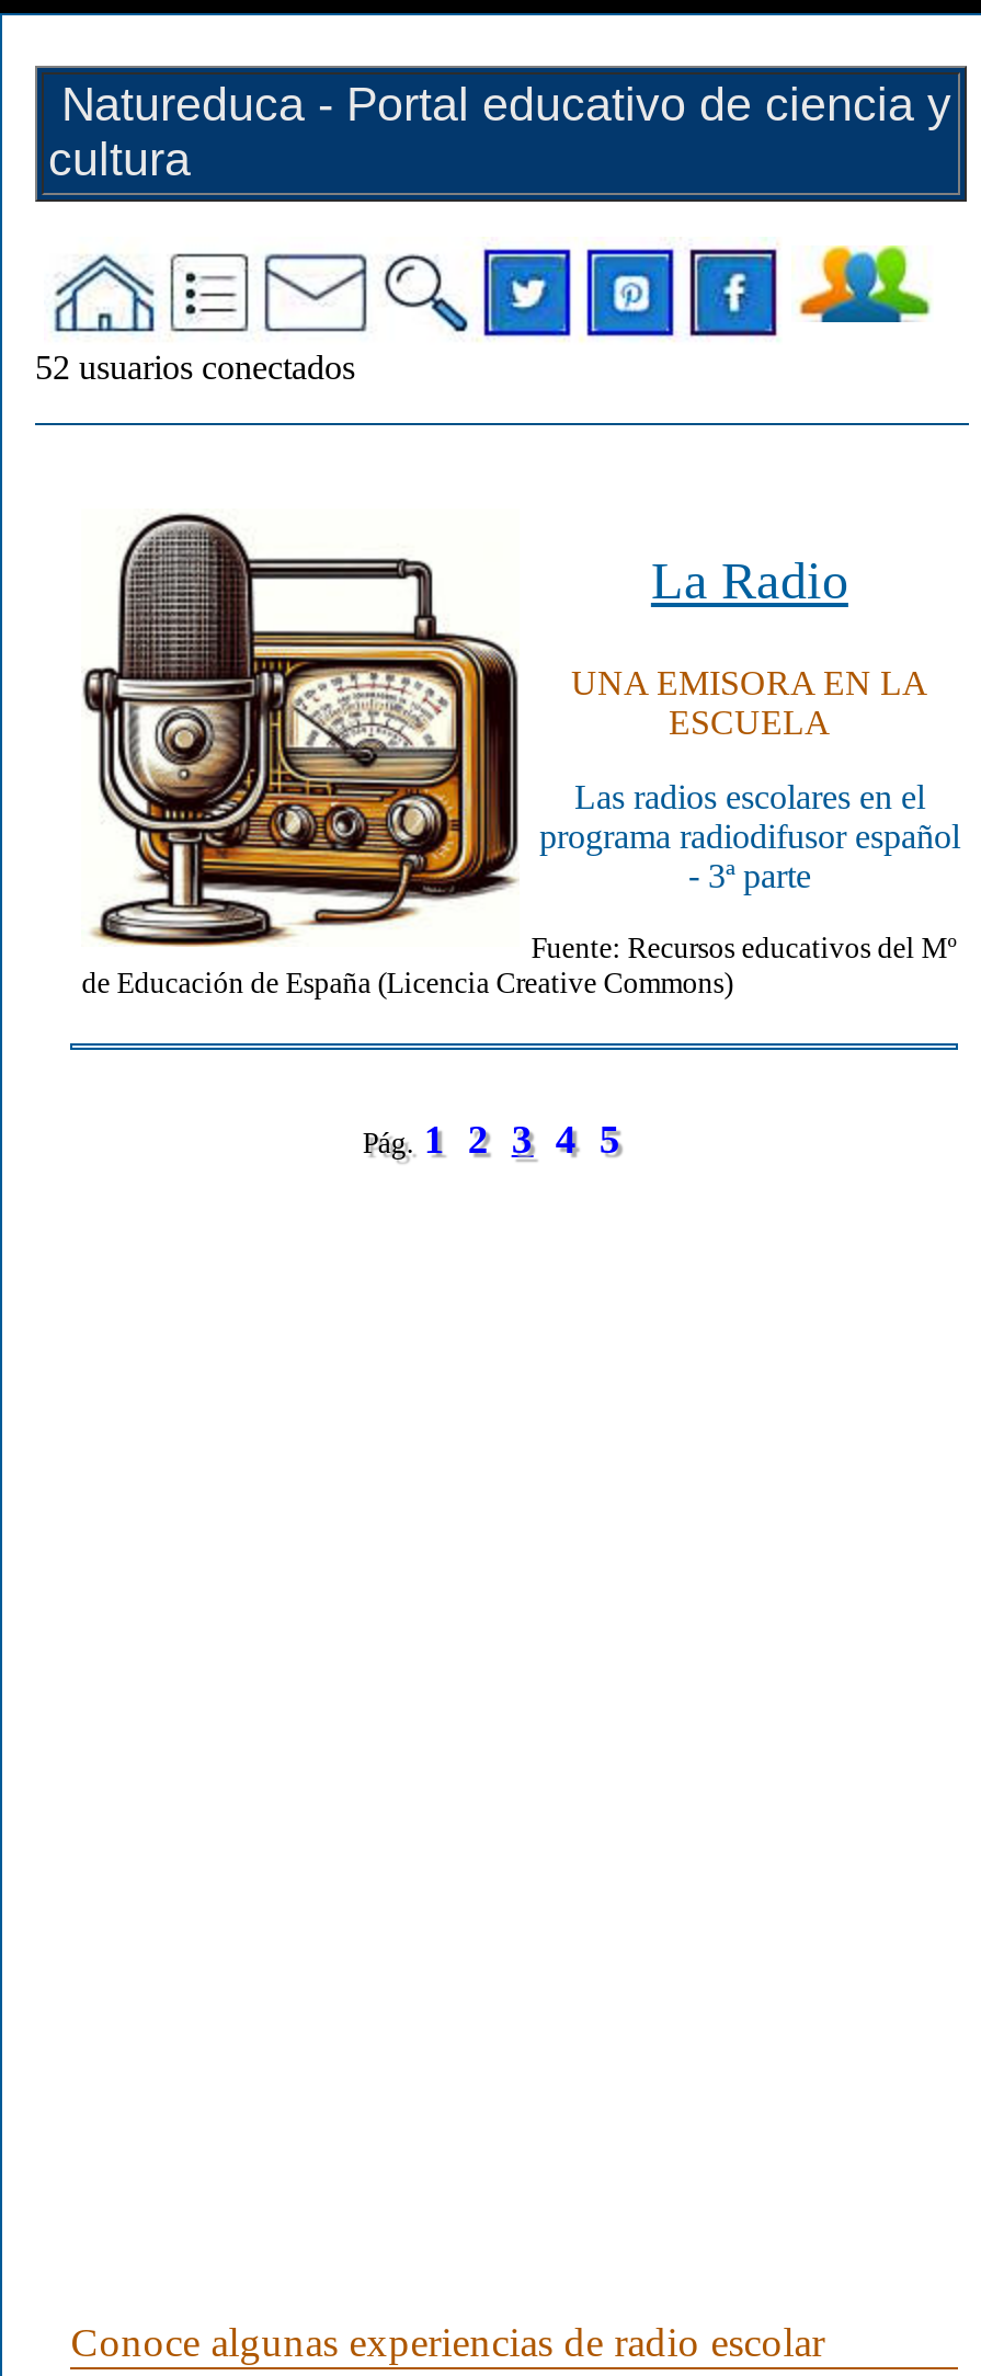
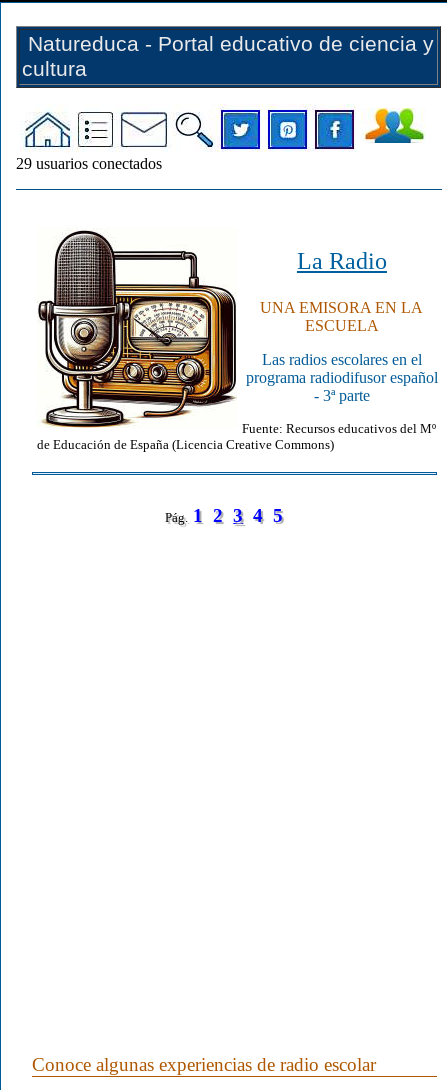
- 52 usuarios conectados
+ 29 usuarios conectados
